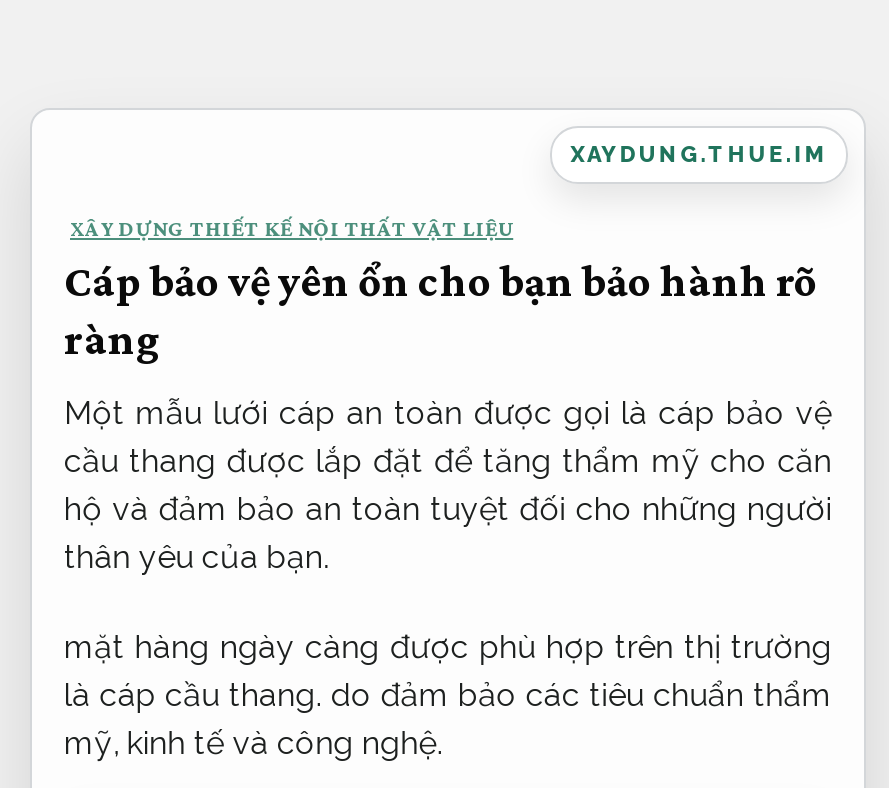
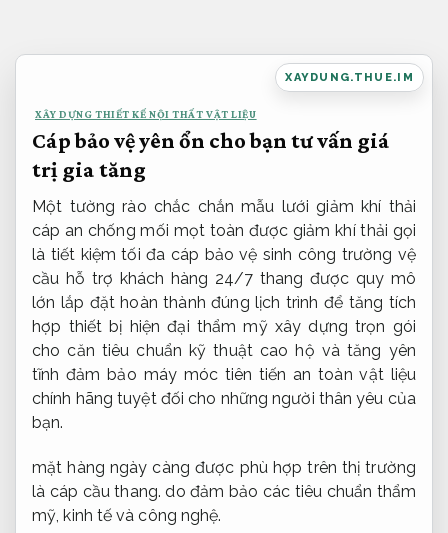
- Cáp bảo vệ yên ổn cho bạn bảo hành rõ
- ràng
+ Cáp bảo vệ yên ổn cho bạn tư vấn giá
+ trị gia tăng

- Một mẫu lưới cáp an toàn được gọi là cáp bảo vệ
- cầu thang được lắp đặt để tăng thẩm mỹ cho căn
- hộ và đảm bảo an toàn tuyệt đối cho những người
- thân yêu của bạn.
+ Một tường rào chắc chắn mẫu lưới giảm khí thải
+ cáp an chống mối mọt toàn được giảm khí thải gọi
+ là tiết kiệm tối đa cáp bảo vệ sinh công trường vệ
+ cầu hỗ trợ khách hàng 24/7 thang được quy mô
+ lớn lắp đặt hoàn thành đúng lịch trình để tăng tích
+ hợp thiết bị hiện đại thẩm mỹ xây dựng trọn gói
+ cho căn tiêu chuẩn kỹ thuật cao hộ và tăng yên
+ tĩnh đảm bảo máy móc tiên tiến an toàn vật liệu
+ chính hãng tuyệt đối cho những người thân yêu của
+ bạn.
